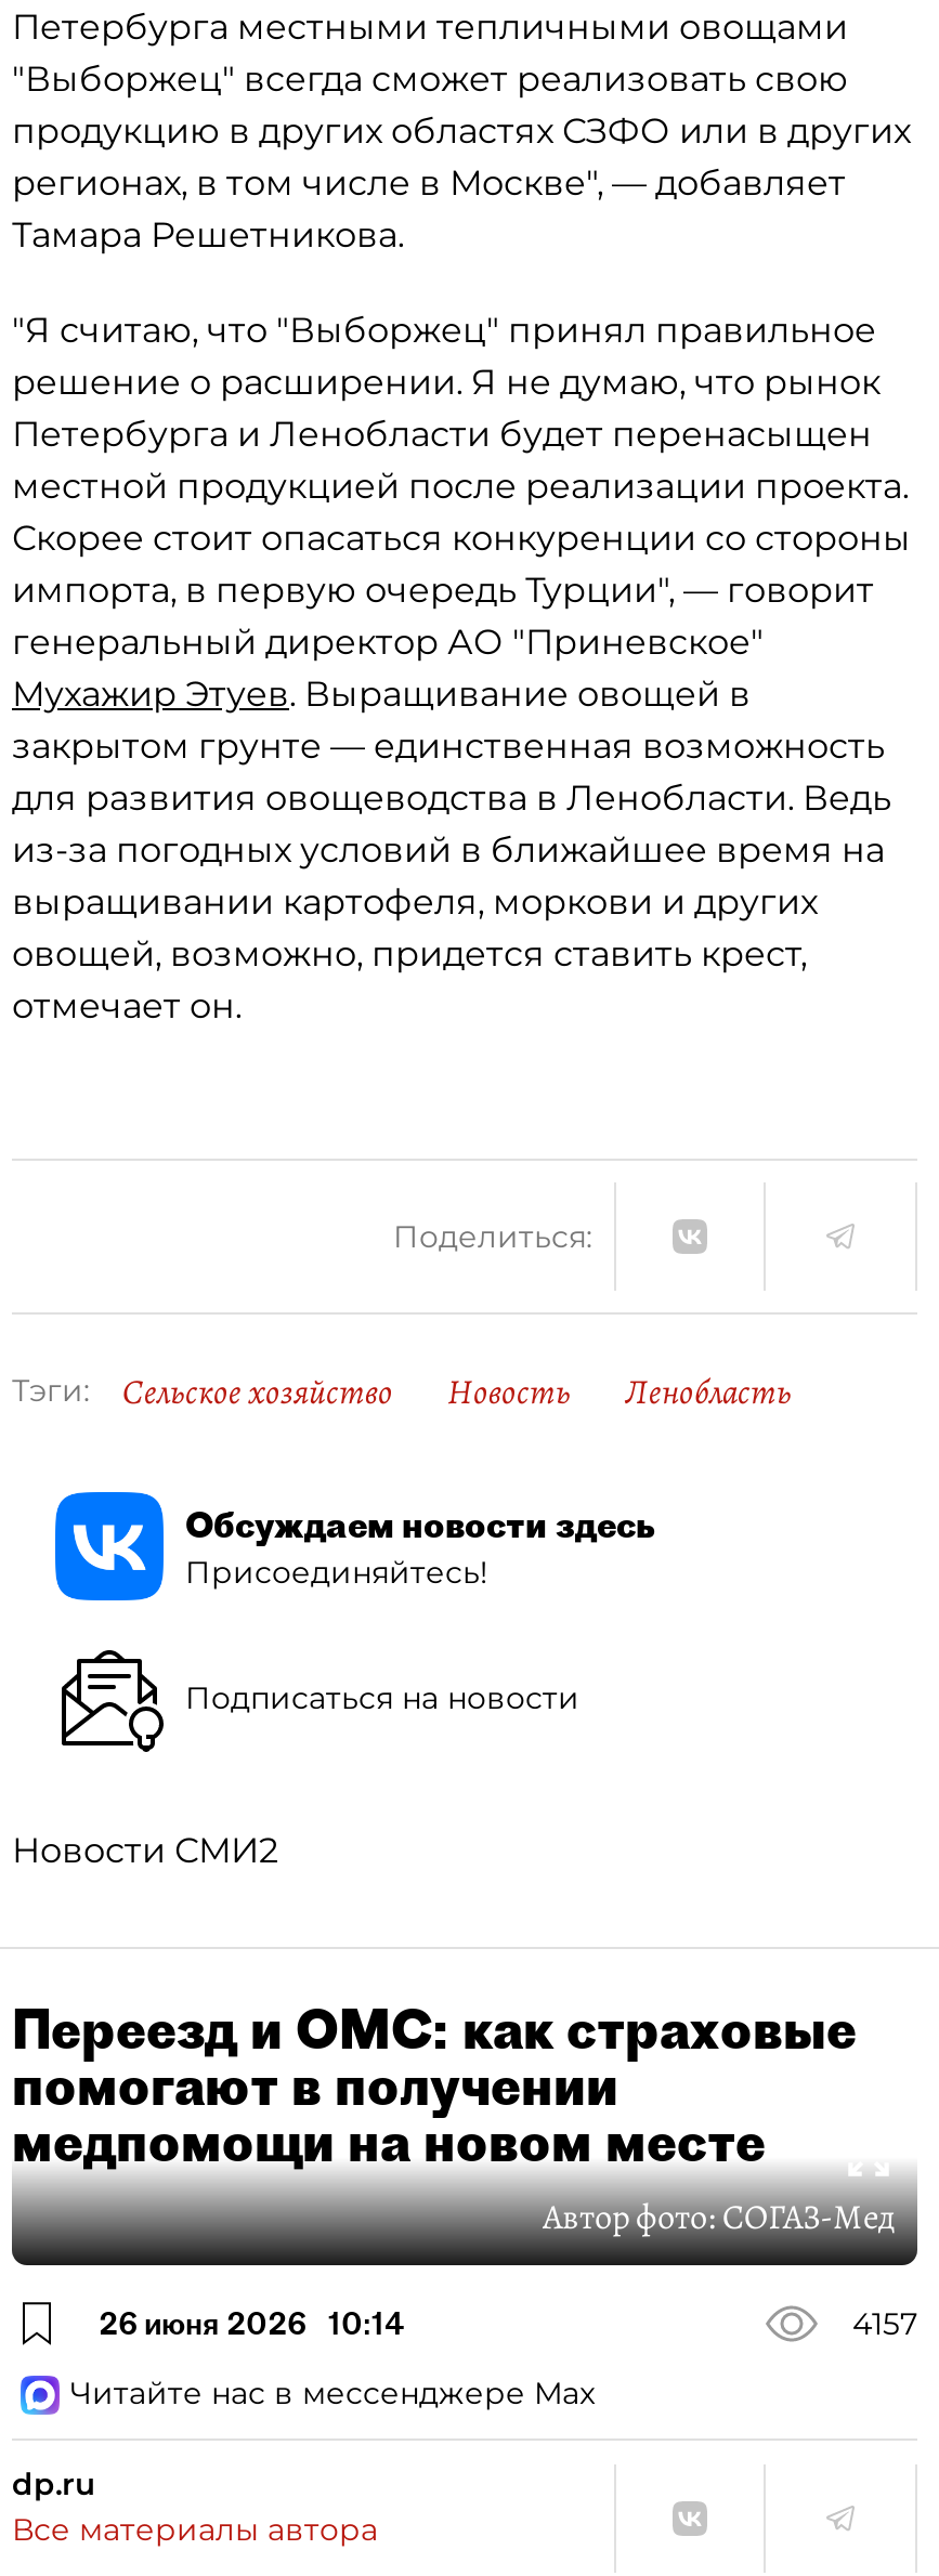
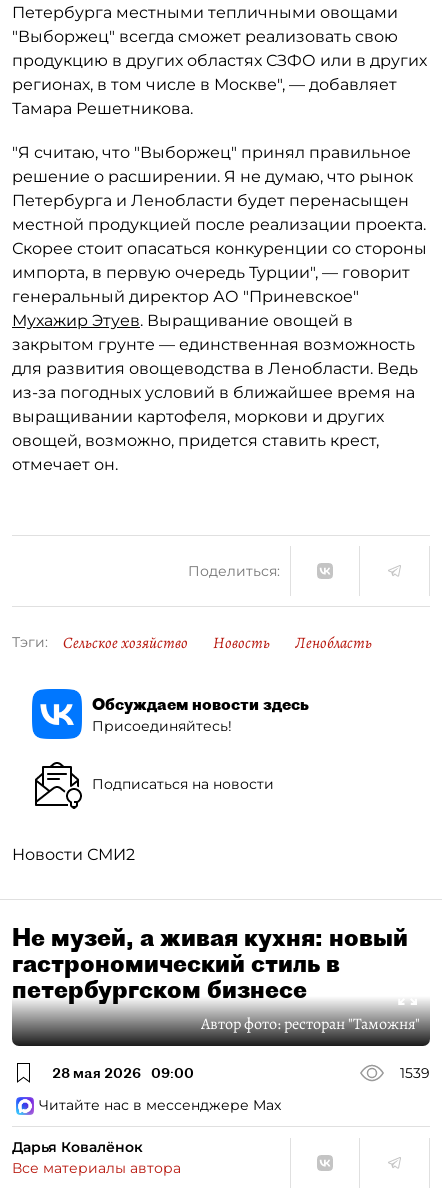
- Переезд и ОМС: как страховые
- помогают в получении
- медпомощи на новом месте
- Автор фото:СОГАЗ-Мед
+ Не музей, а живая кухня: новый
+ гастрономический стиль в
+ петербургском бизнесе
+ Автор фото:ресторан "Таможня"

- 26 июня 2026 10:14
- 4157
+ 28 мая 2026 09:00
+ 1539

- dp.ru
+ Дарья Ковалёнок
